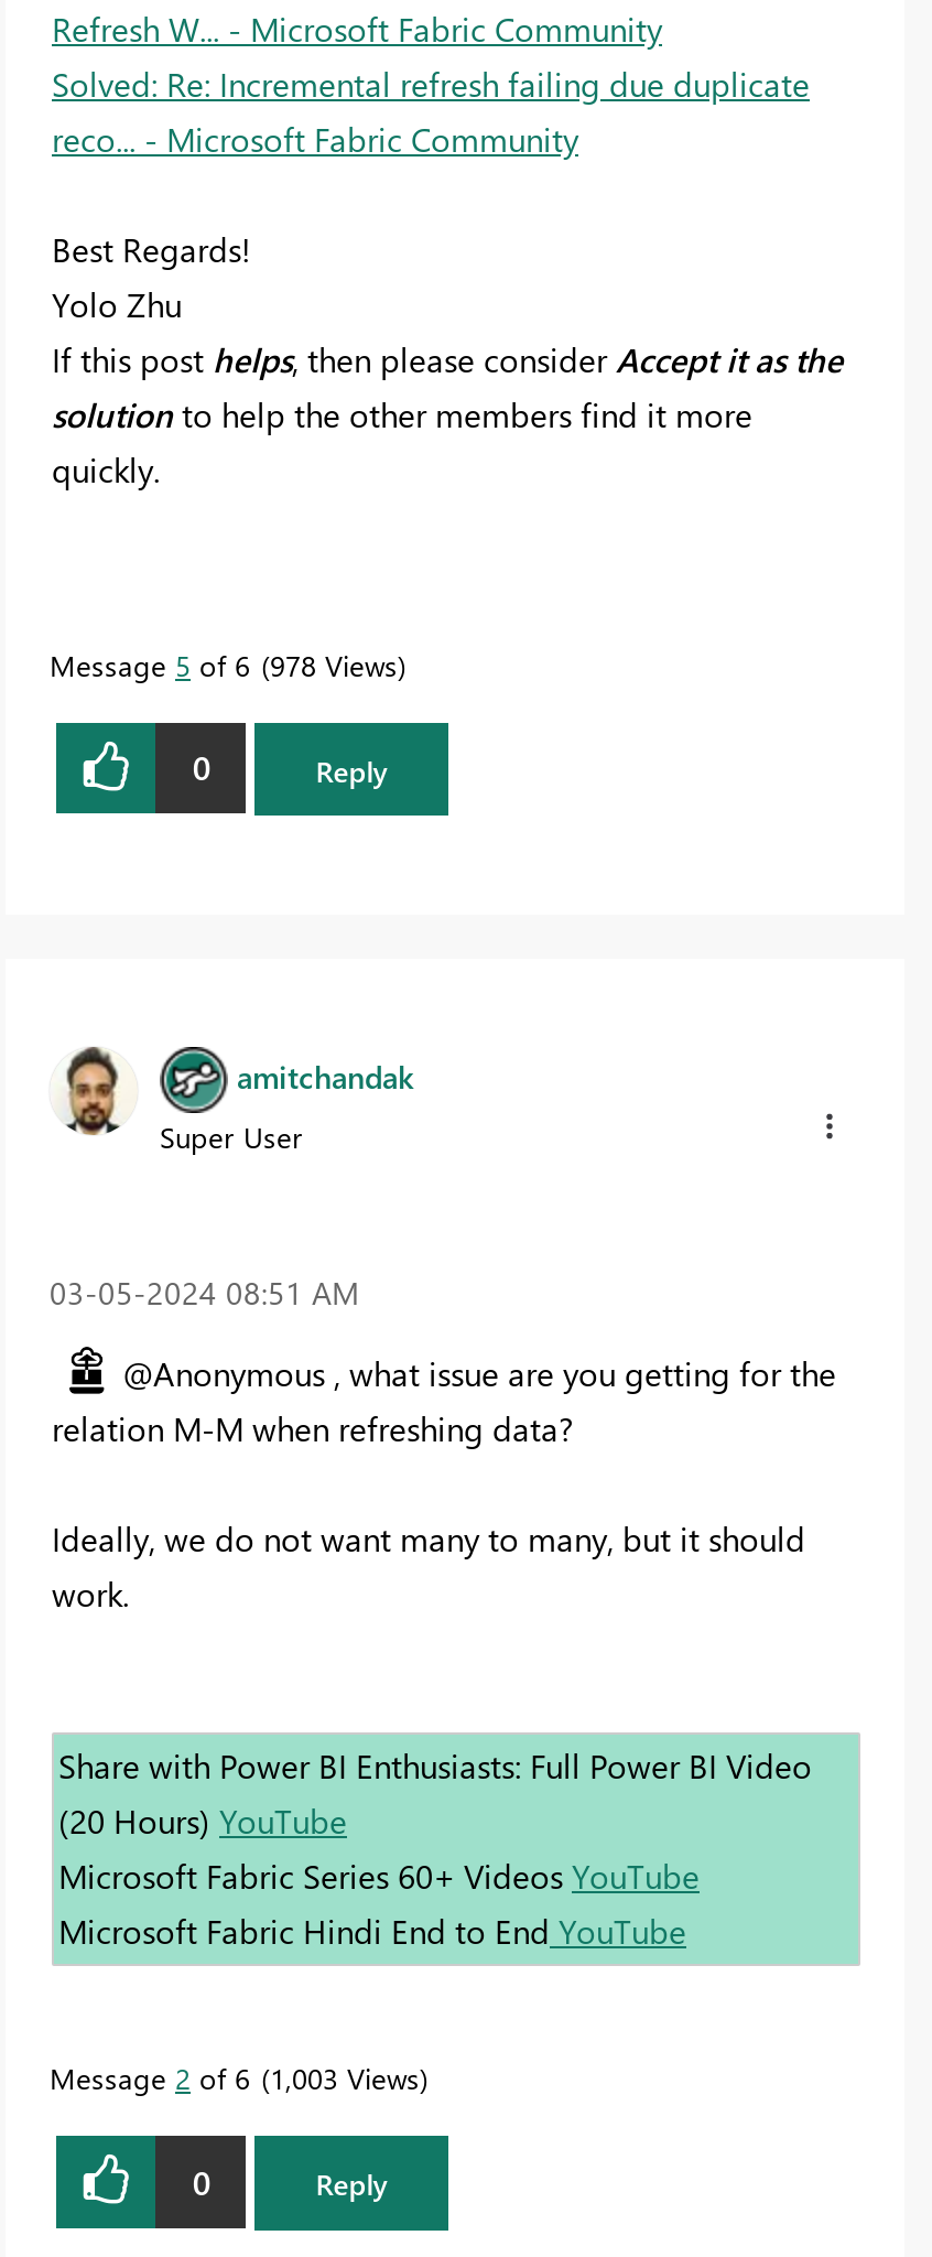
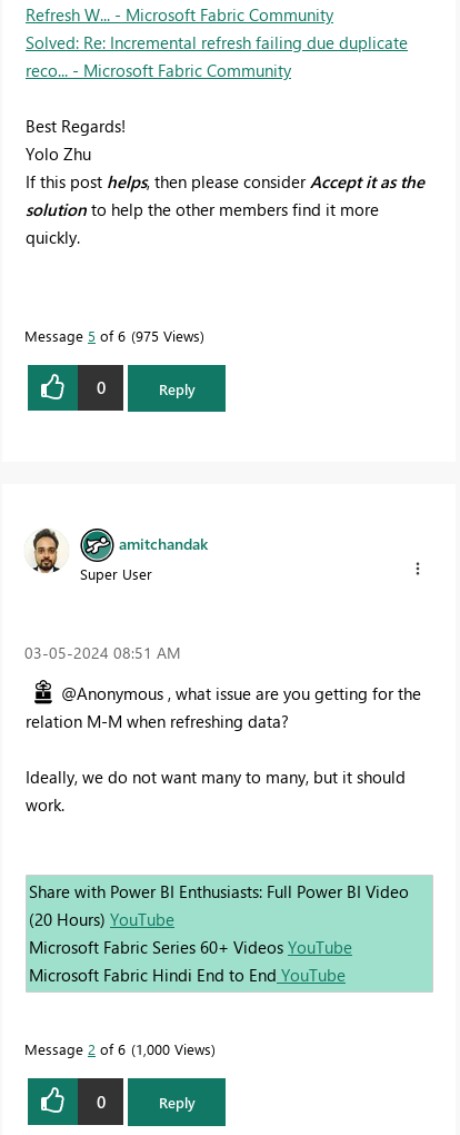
- Message 5 of 6 978 Views
+ Message 5 of 6 975 Views

- Message 2 of 6 1,003 Views
+ Message 2 of 6 1,000 Views
